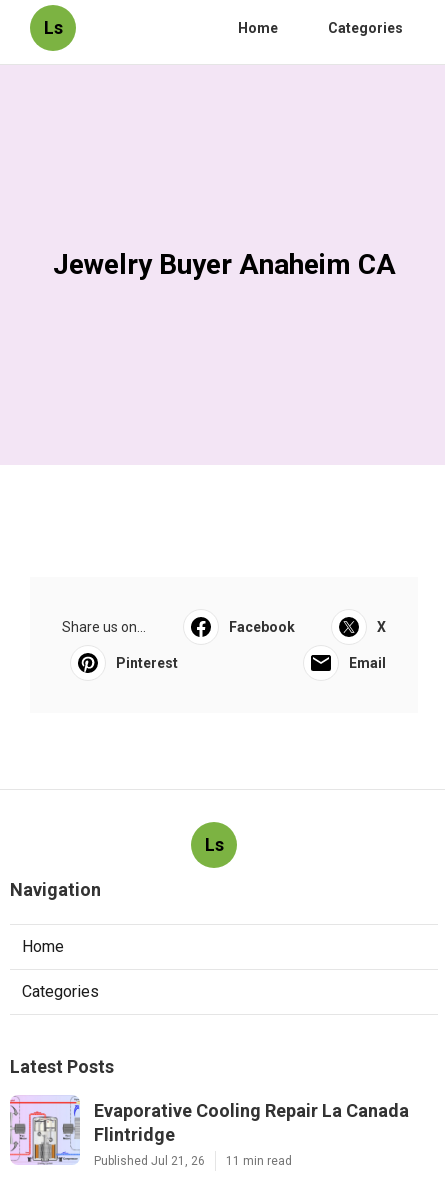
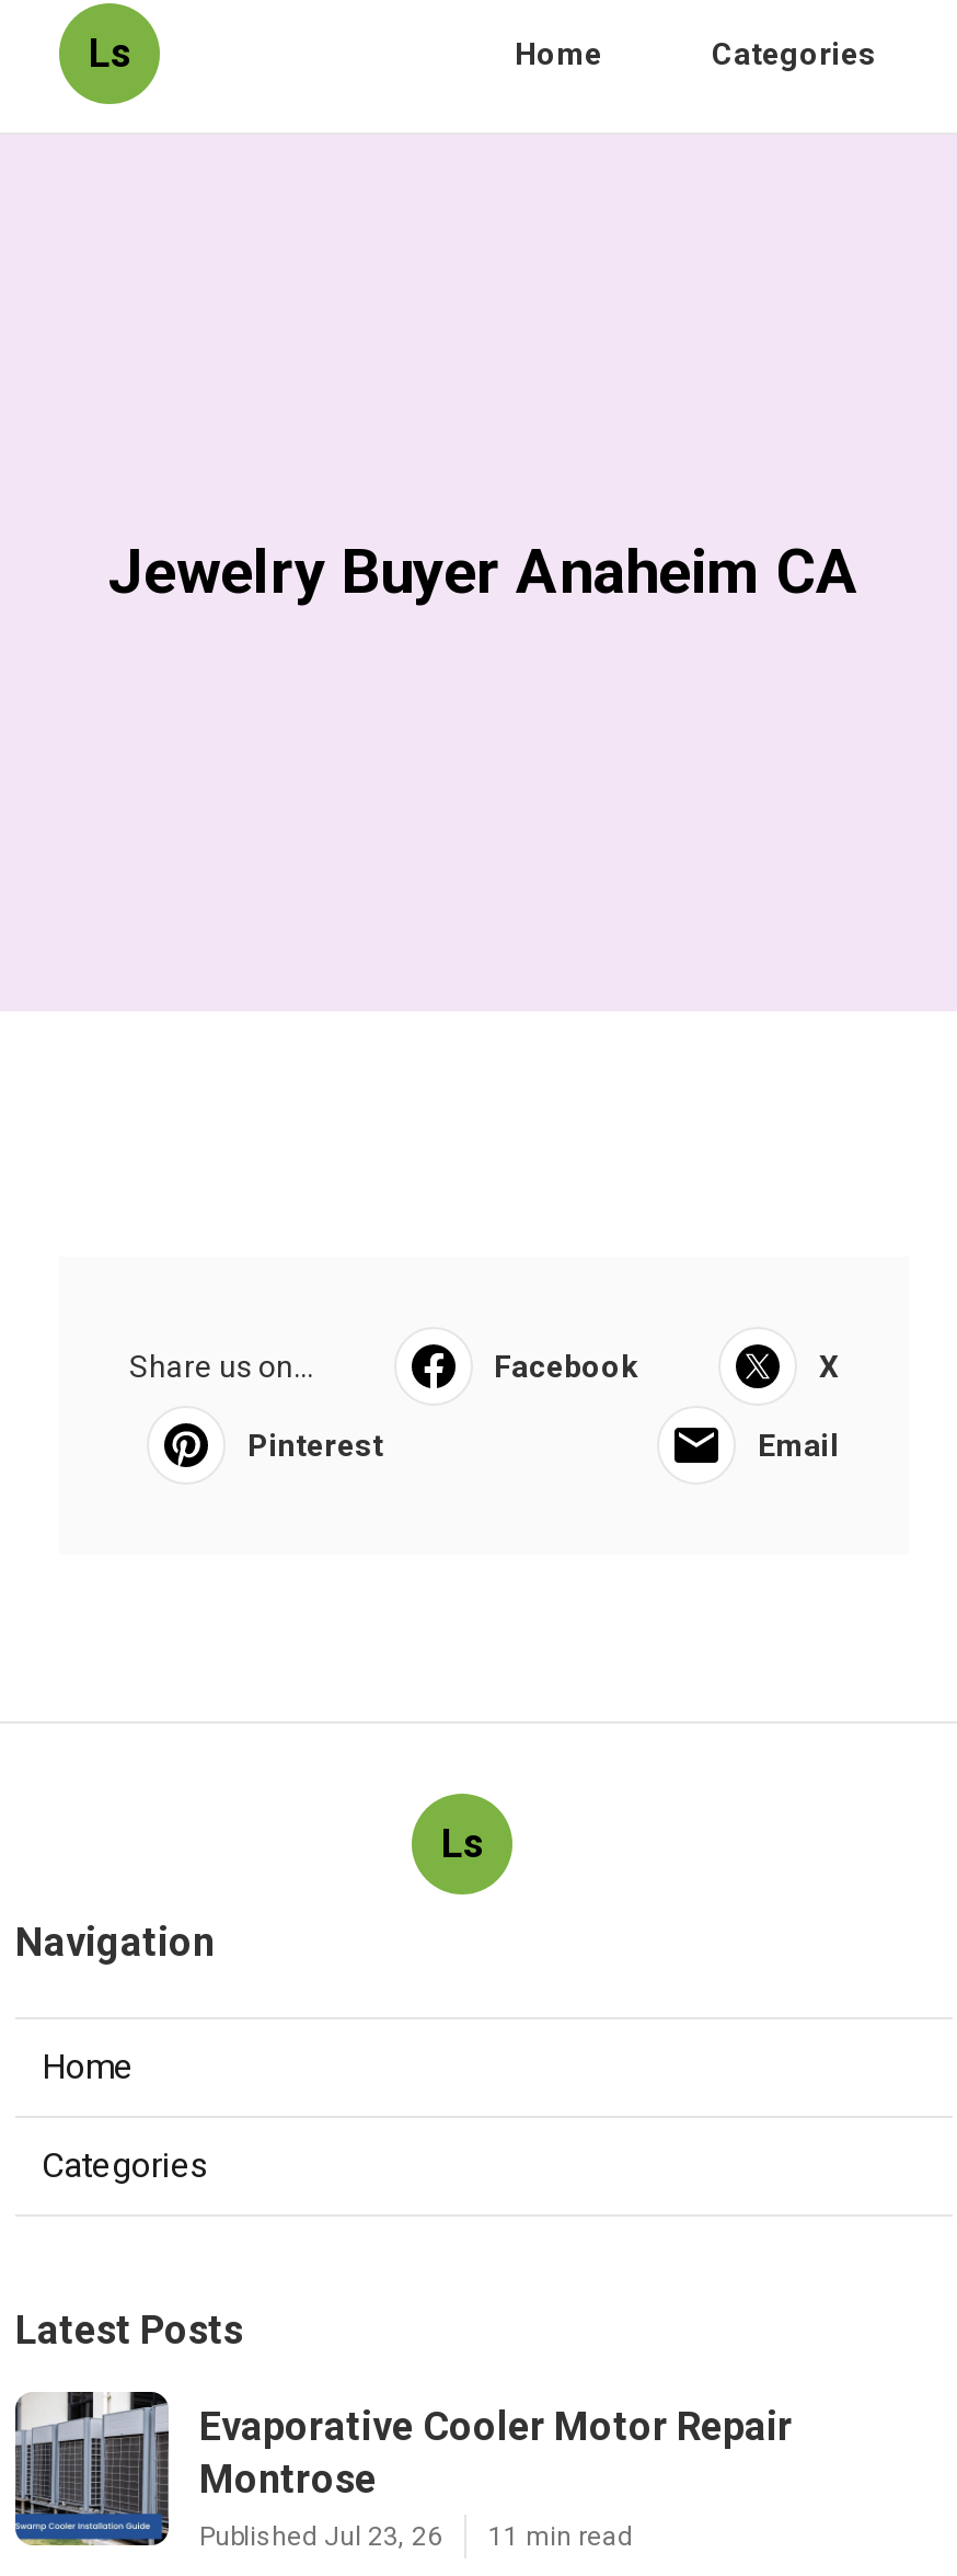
- [image]
- Evaporative Cooling Repair La Canada
- Flintridge
- Published Jul 21, 26
+ [image]
+ Evaporative Cooler Motor Repair
+ Montrose
+ Published Jul 23, 26
